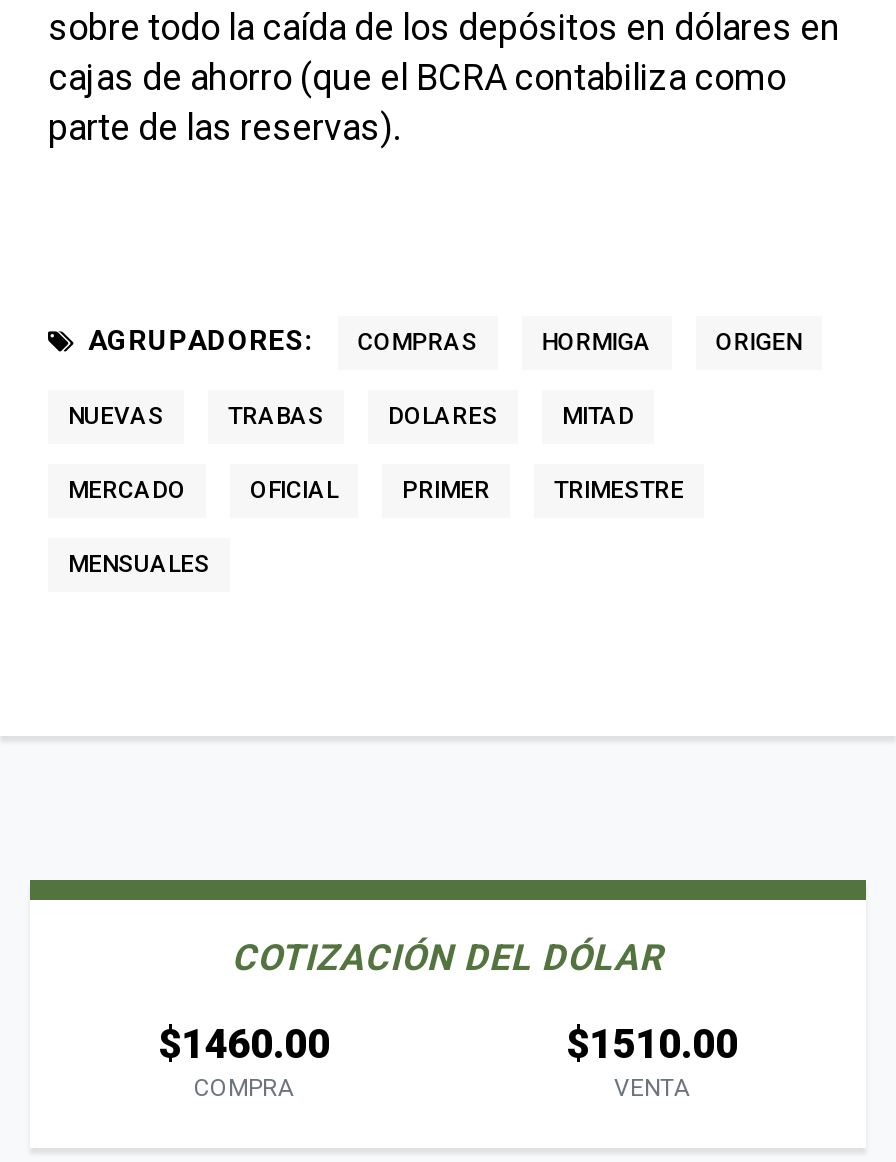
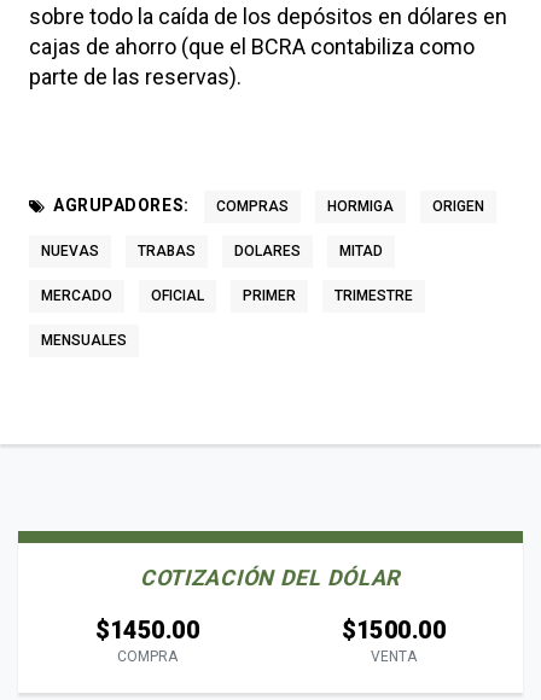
- $1460.00
+ $1450.00

- $1510.00
+ $1500.00
